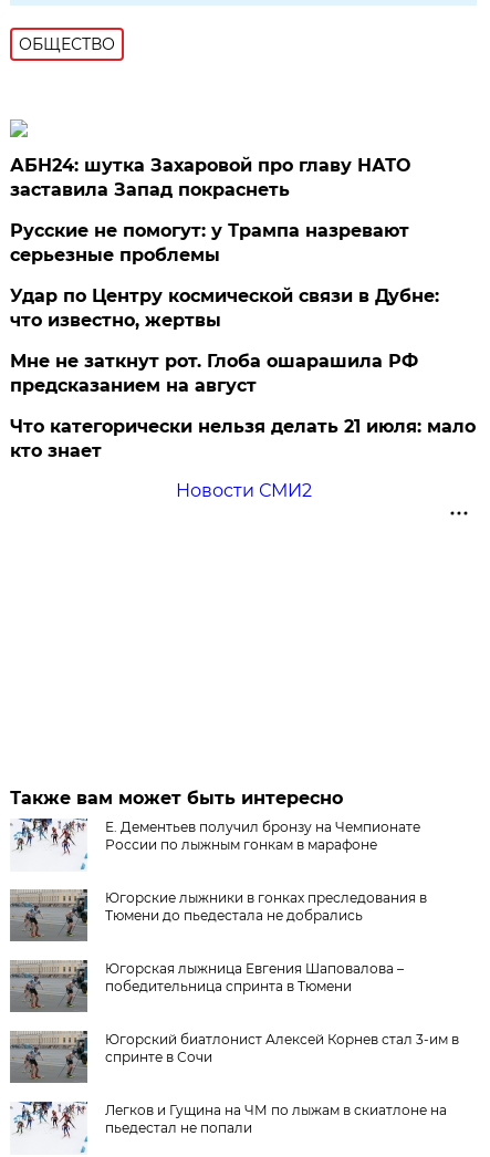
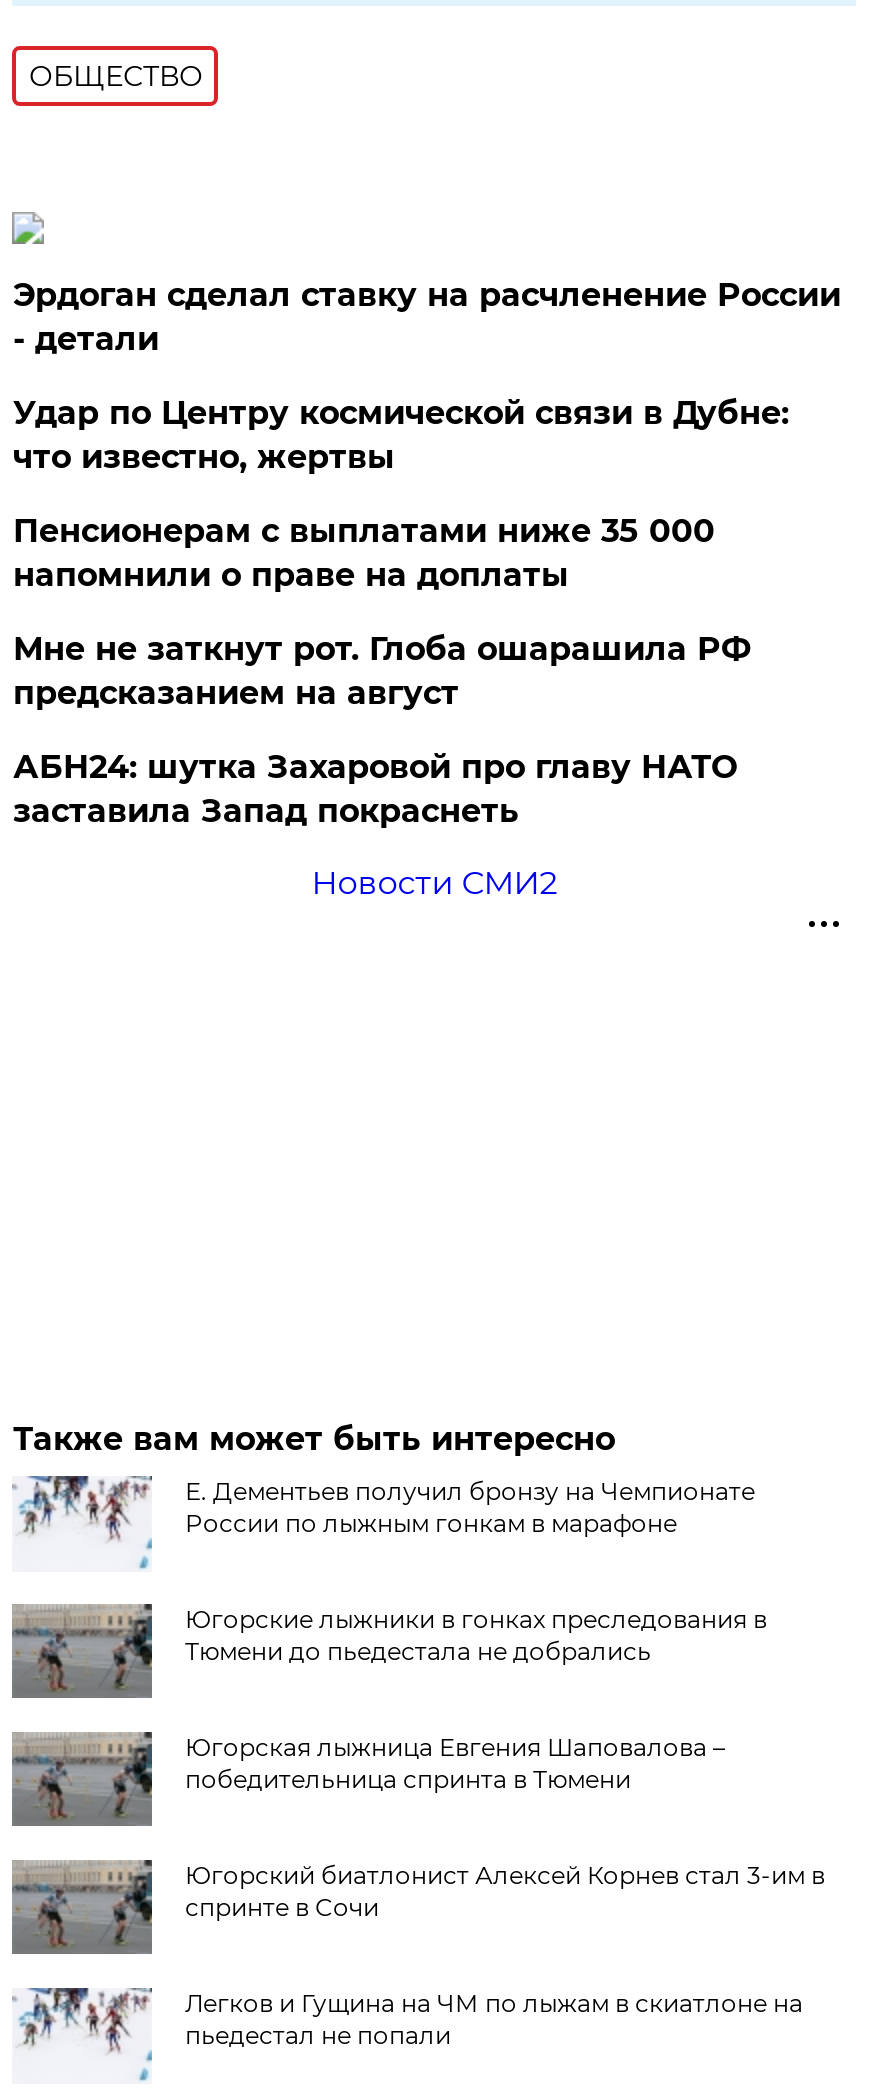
+ Эрдоган сделал ставку на расчленение России
+ - детали
+ Пенсионерам с выплатами ниже 35 000
+ напомнили о праве на доплаты

moved down: АБН24: шутка Захаровой про главу НАТО | заставила Запад покраснеть

- Русские не помогут: у Трампа назревают
- серьезные проблемы
- Что категорически нельзя делать 21 июля: мало
- кто знает

moved up: Удар по Центру космической связи в Дубне: | что известно, жертвы | Мне не заткнут рот. Глоба ошарашила РФ | предсказанием на август
